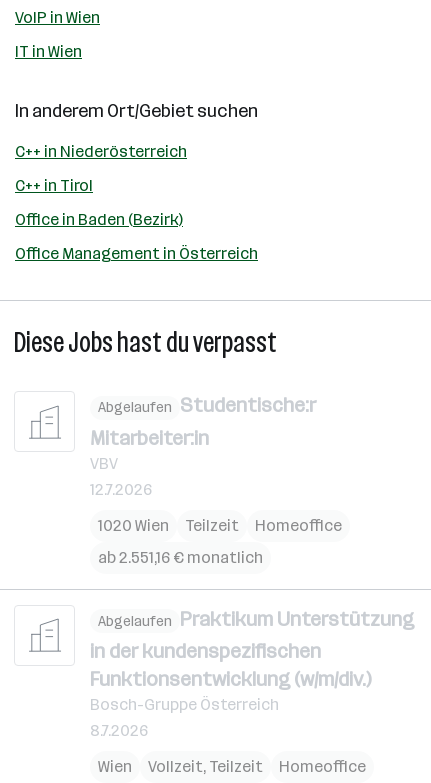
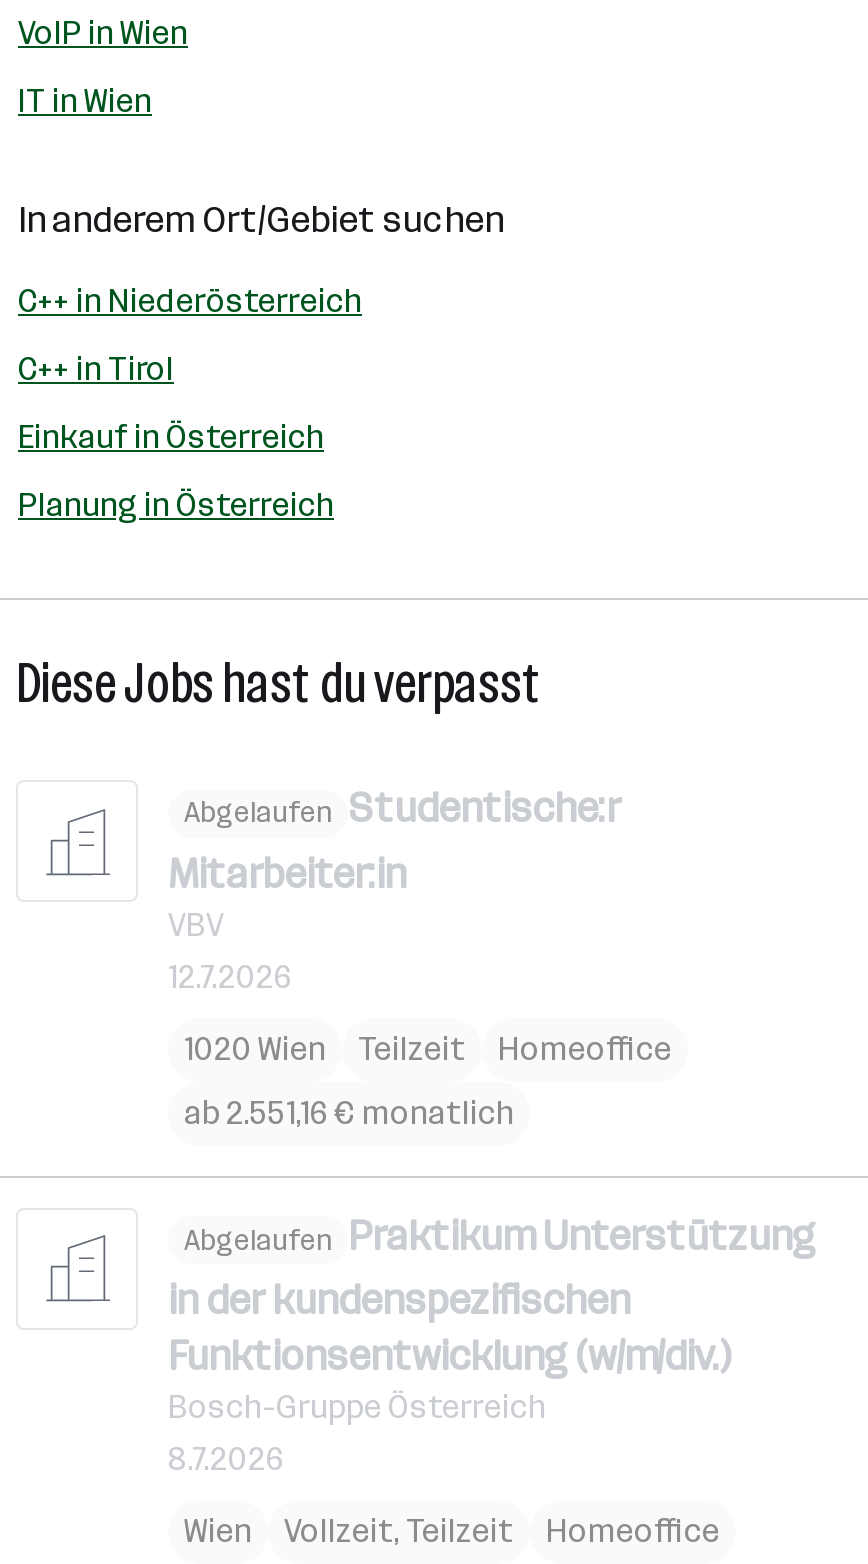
- Office in Baden (Bezirk)
+ Einkauf in Österreich

- Office Management in Österreich
+ Planung in Österreich
